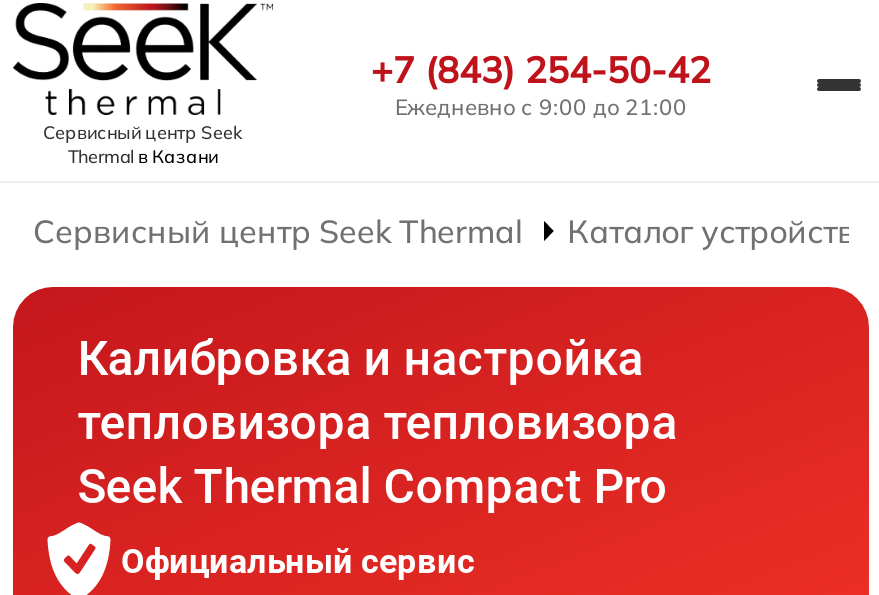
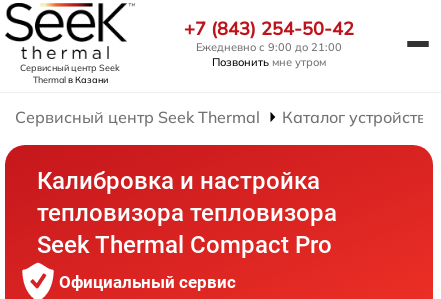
+ Позвонить мне утром
